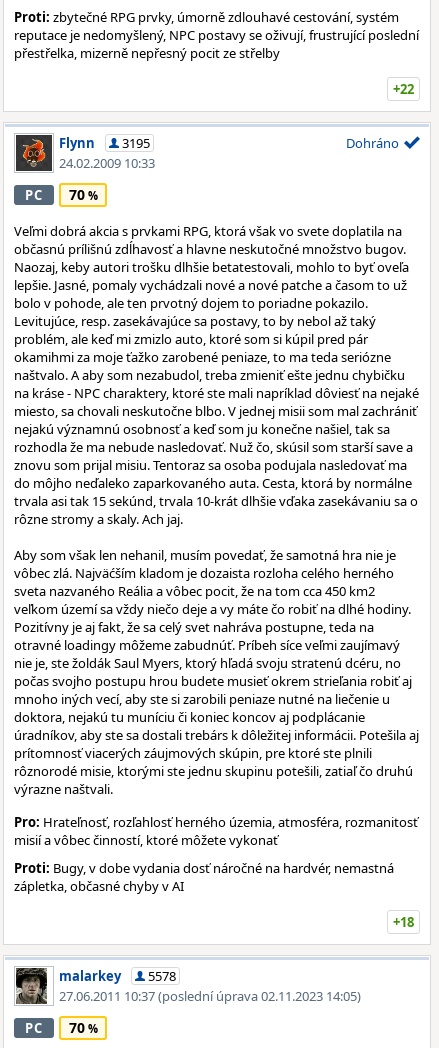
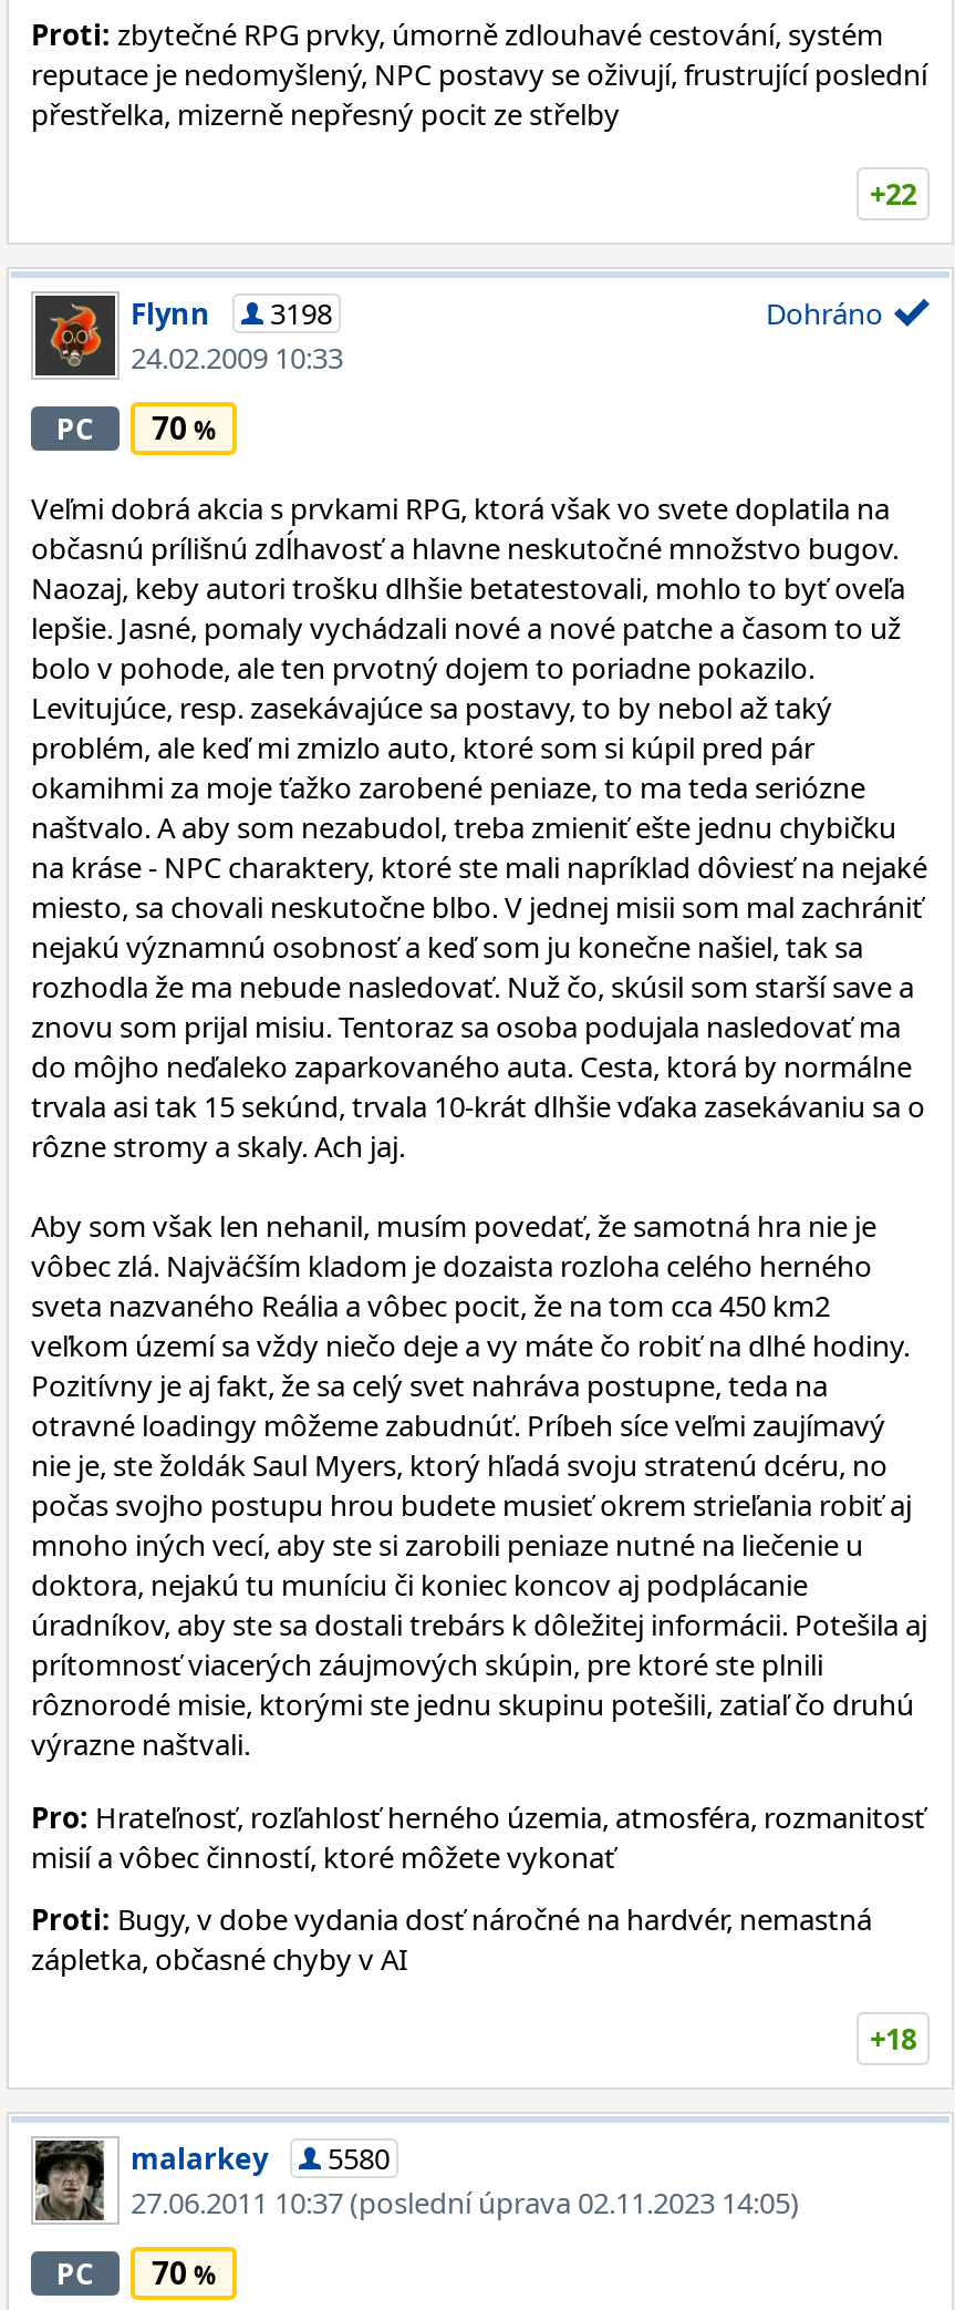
- Flynn 3195
+ Flynn 3198

- malarkey 5578
+ malarkey 5580
